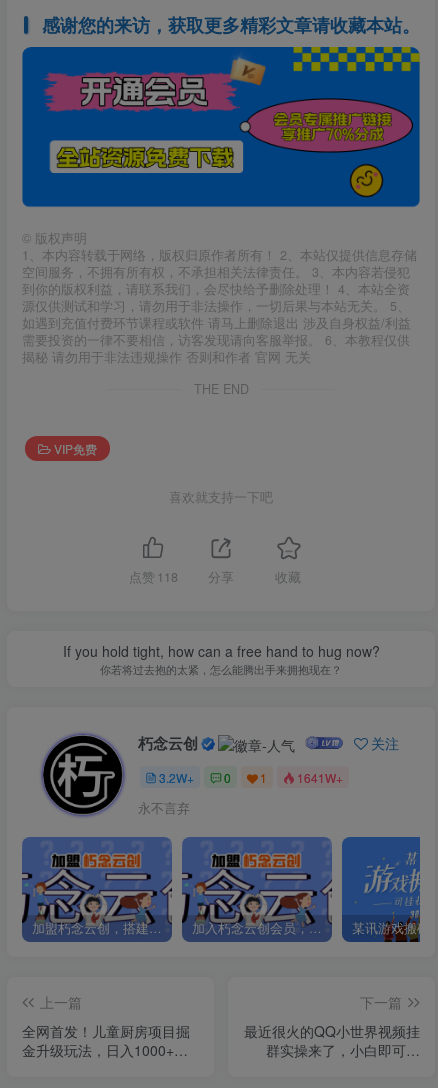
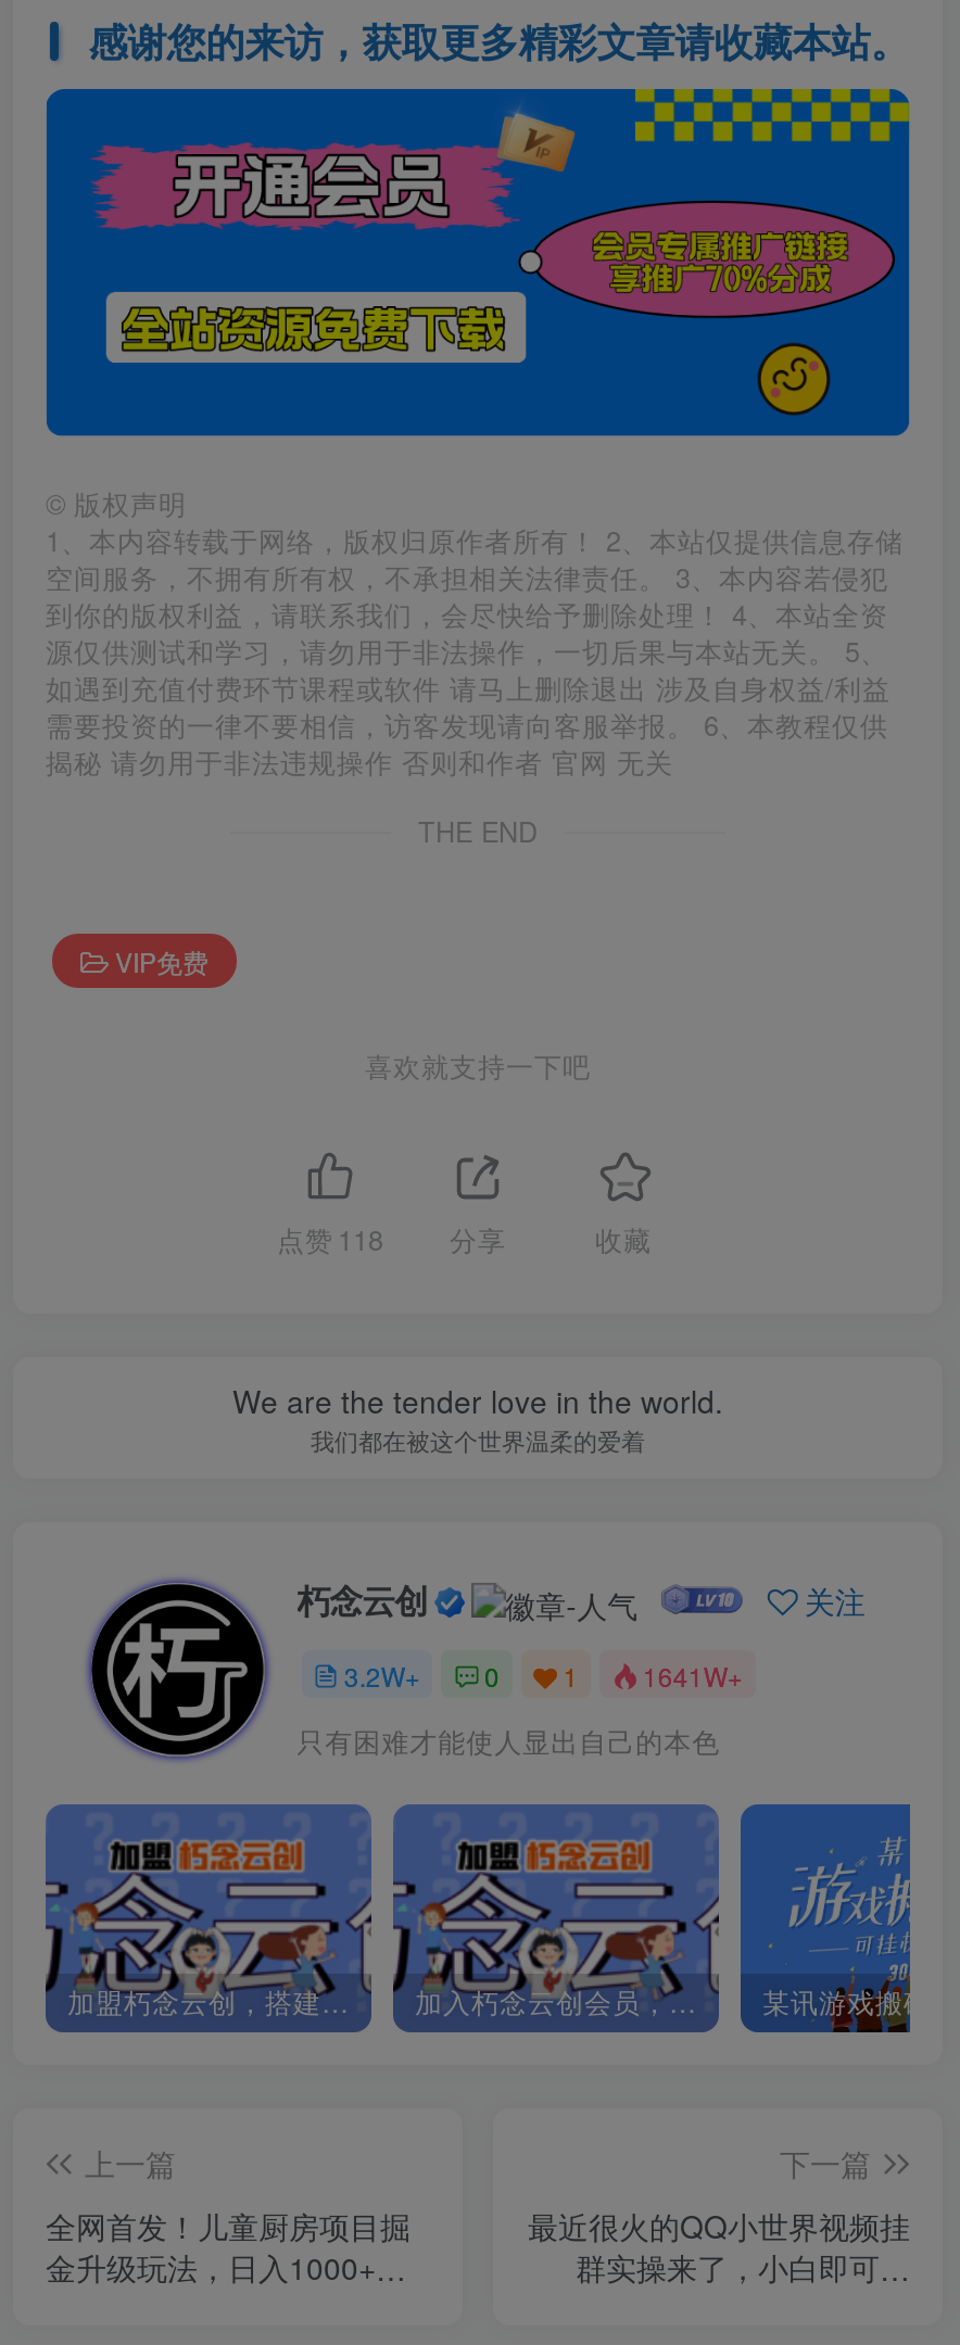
- If you hold tight, how can a free hand to hug now?
- 你若将过去抱的太紧，怎么能腾出手来拥抱现在？
+ We are the tender love in the world.
+ 我们都在被这个世界温柔的爱着

- 永不言弃
+ 只有困难才能使人显出自己的本色
